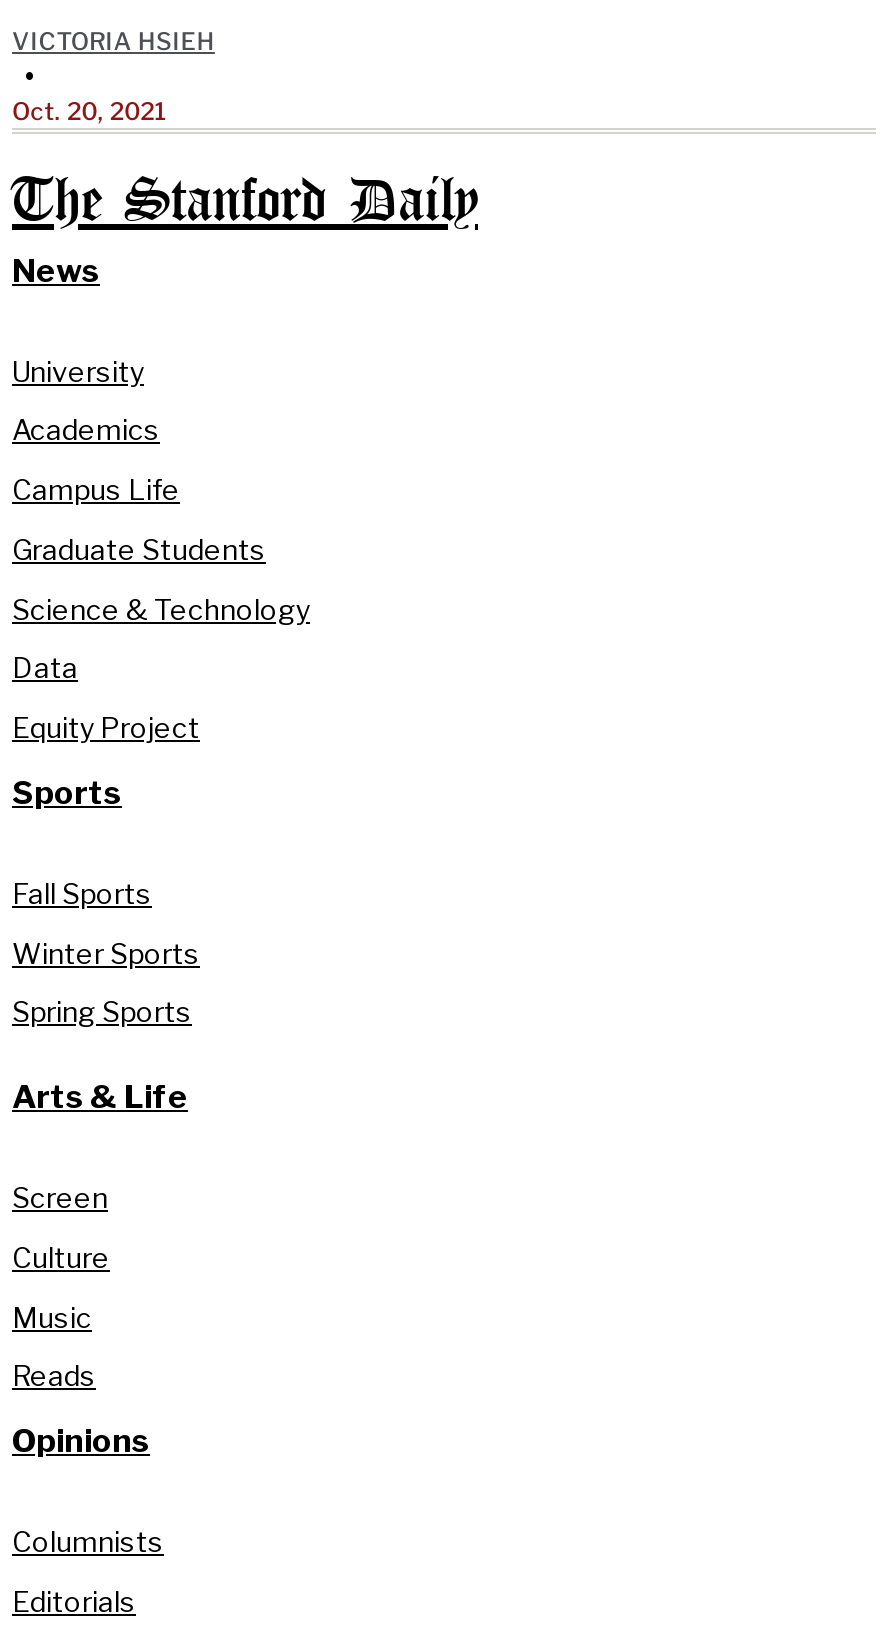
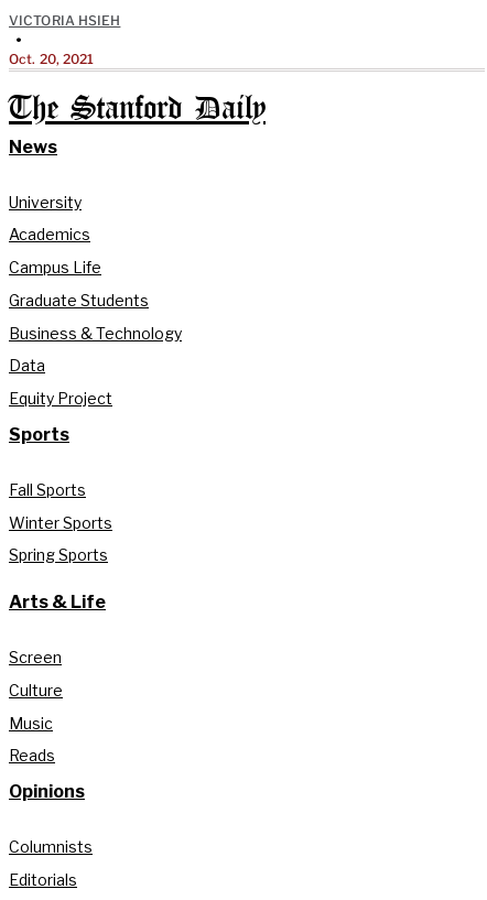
- Science & Technology
+ Business & Technology
